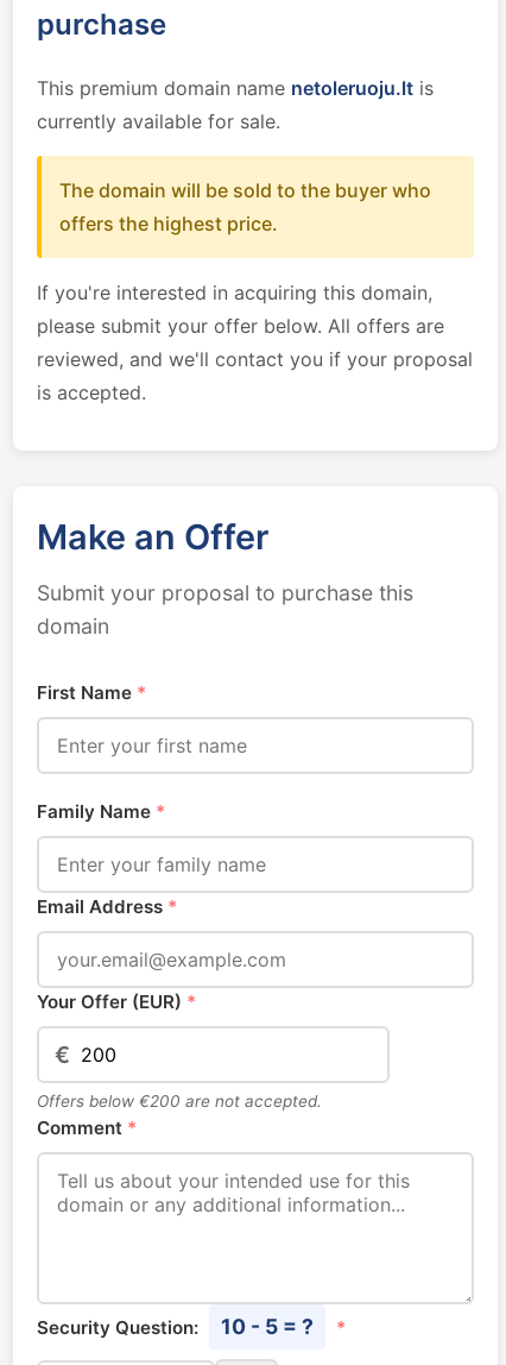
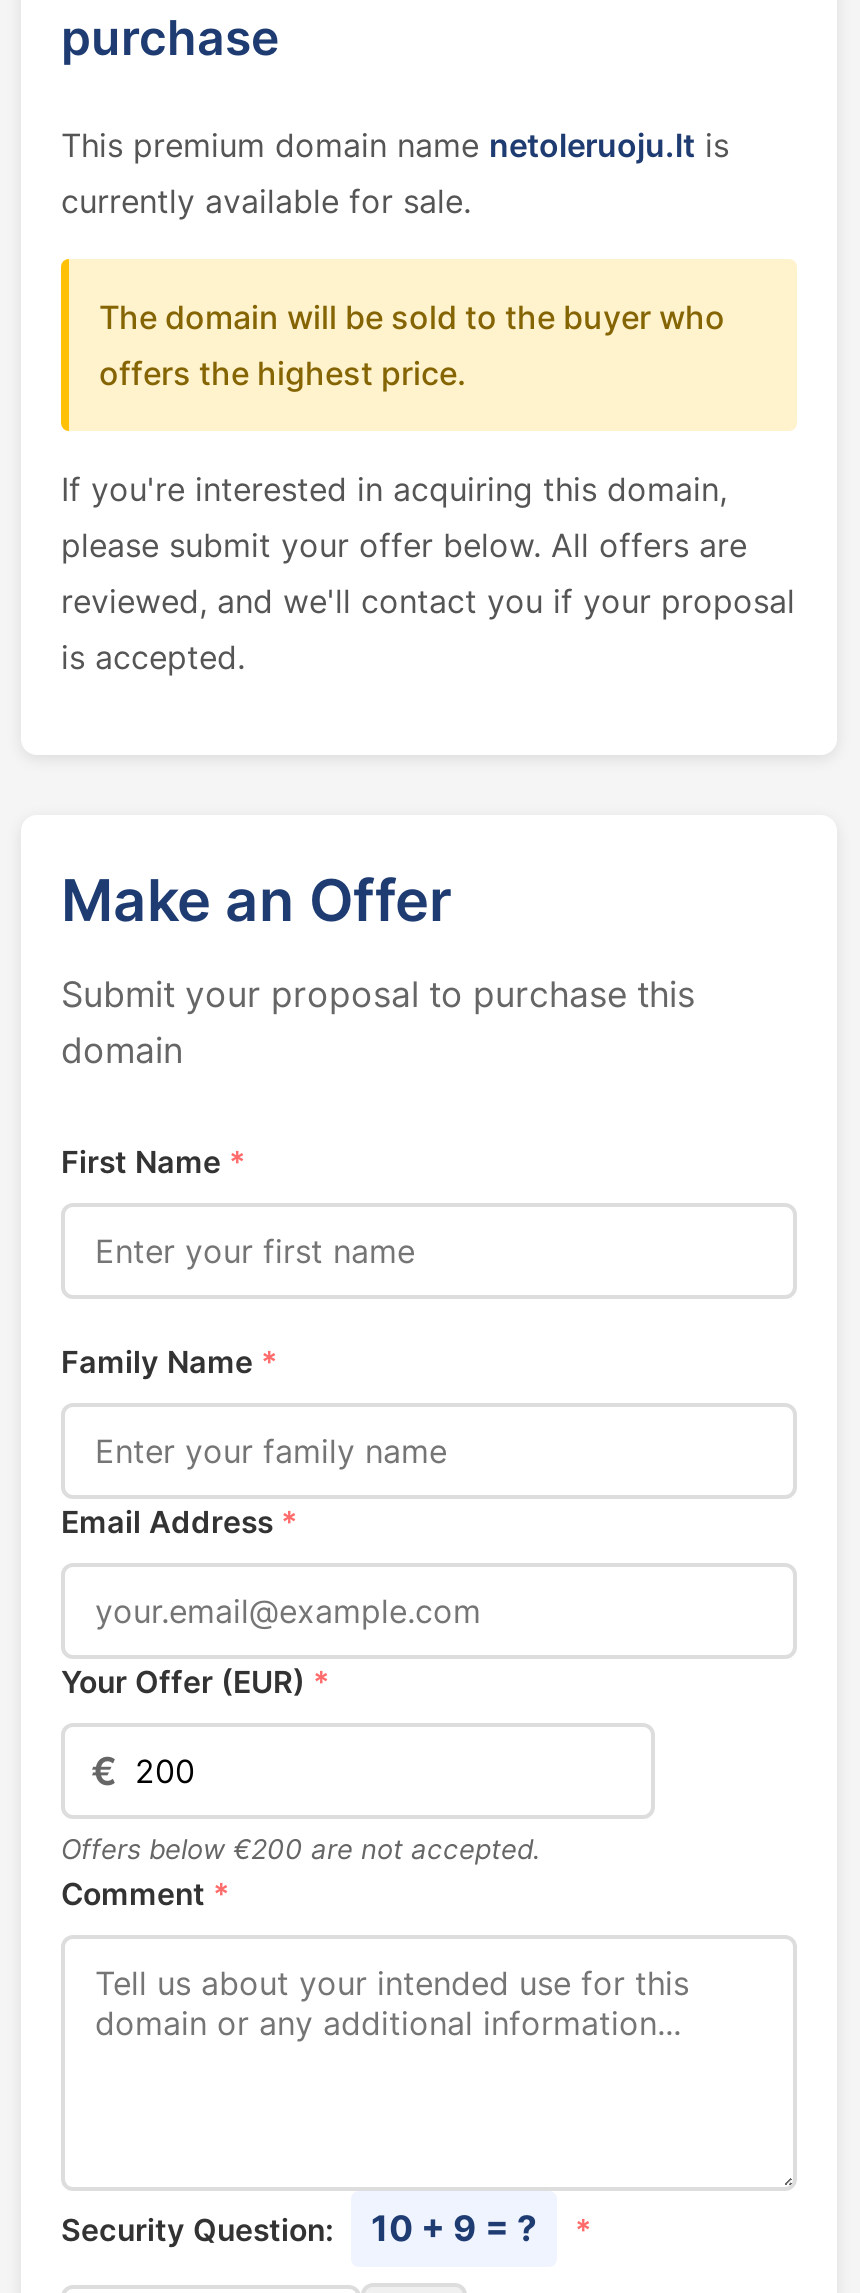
- 10 - 5 = ?
+ 10 + 9 = ?
